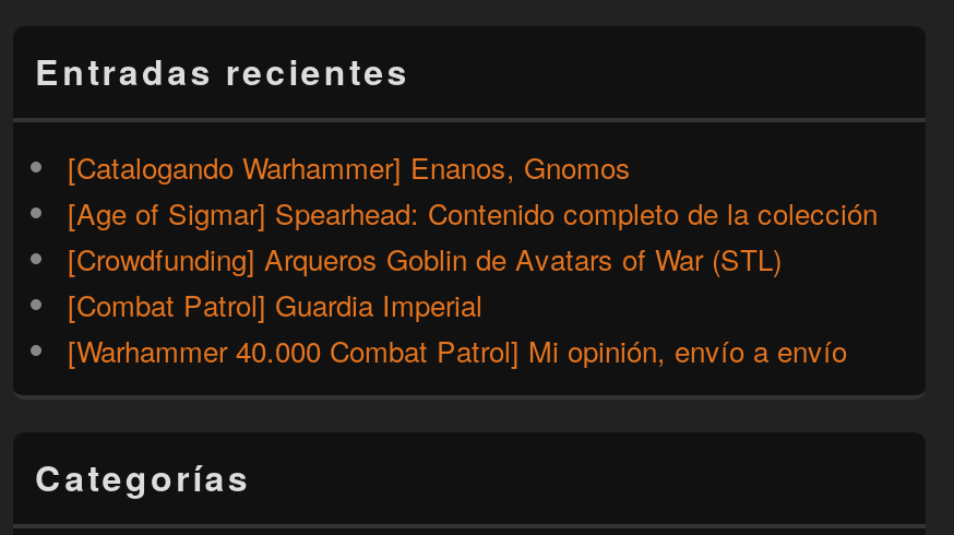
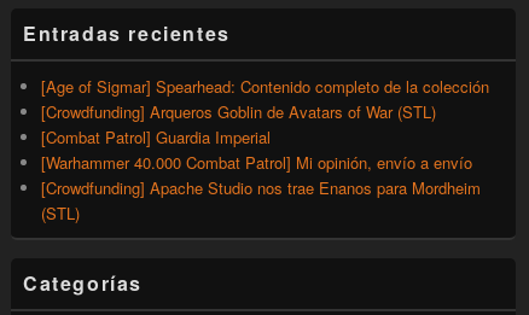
- [Catalogando Warhammer] Enanos, Gnomos

moved up: [Age of Sigmar] Spearhead: Contenido completo de la colección | [Crowdfunding] Arqueros Goblin de Avatars of War (STL) | [Combat Patrol] Guardia Imperial | [Warhammer 40.000 Combat Patrol] Mi opinión, envío a envío

+ [Crowdfunding] Apache Studio nos trae Enanos para Mordheim
+ (STL)
